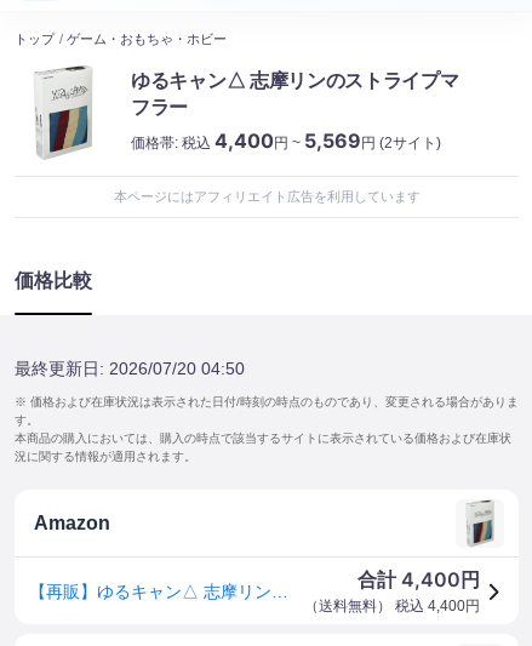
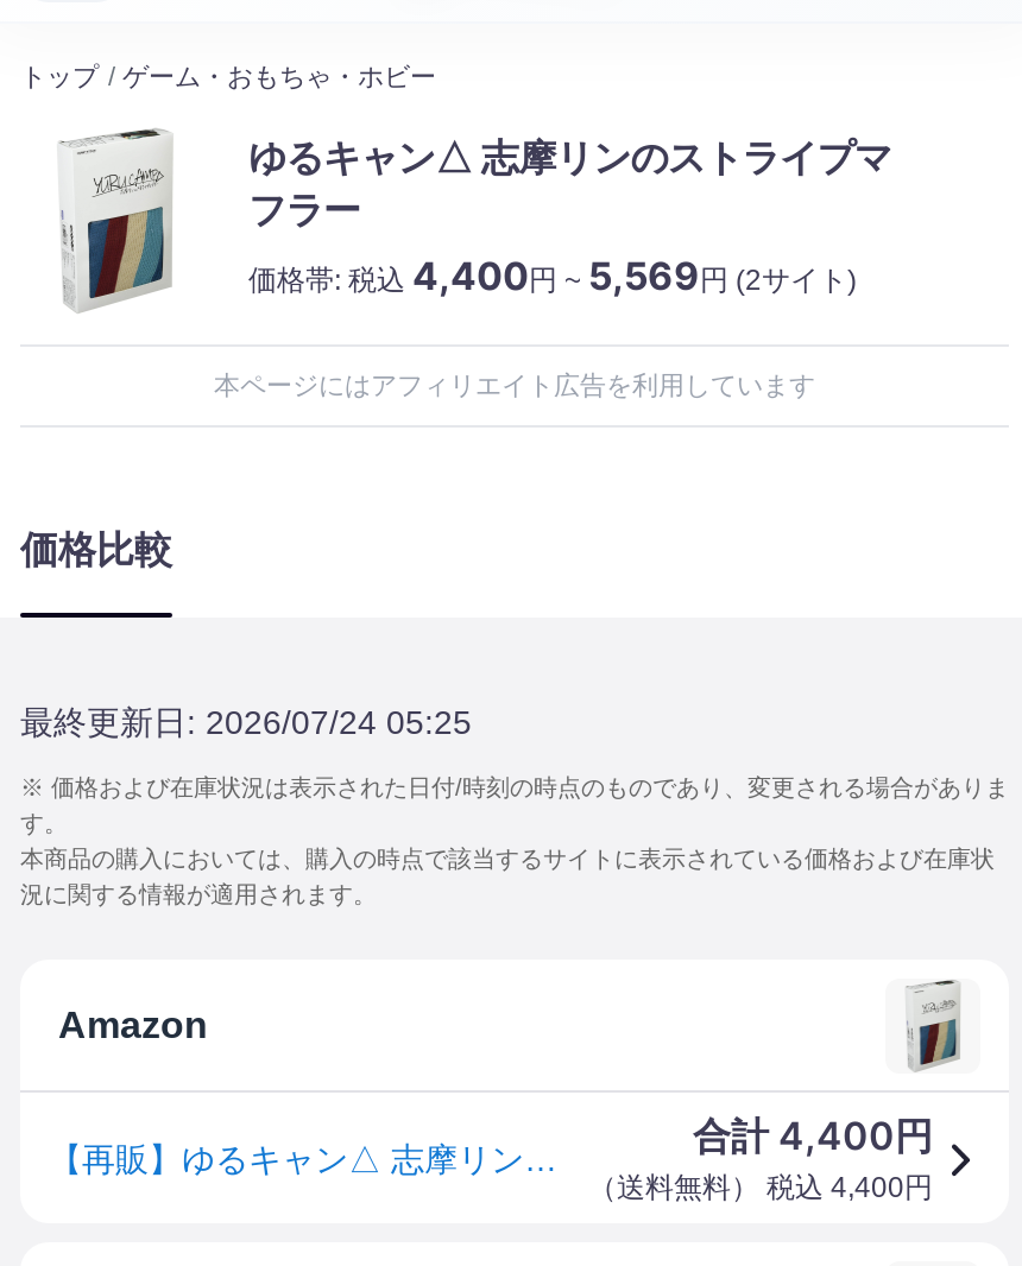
- 最終更新日: 2026/07/20 04:50
+ 最終更新日: 2026/07/24 05:25
